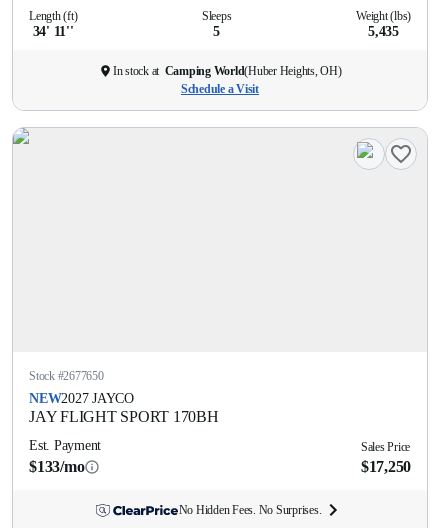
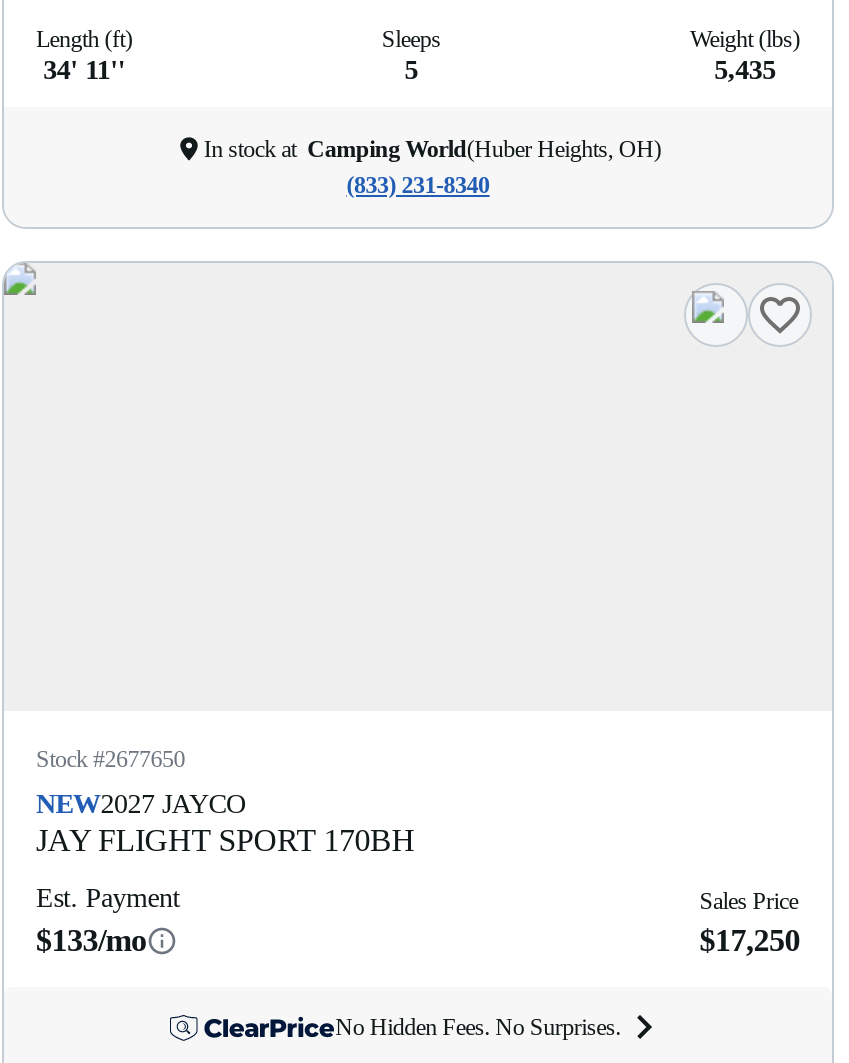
- Schedule a Visit
+ (833) 231-8340
